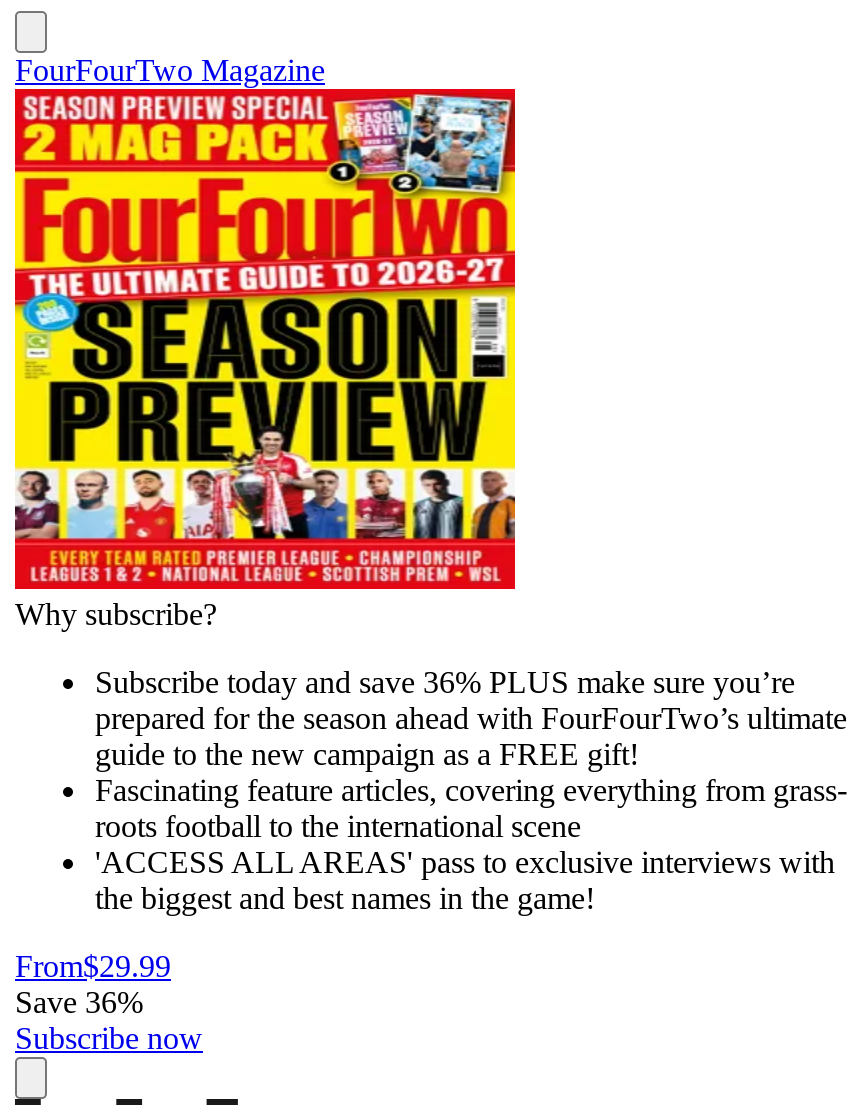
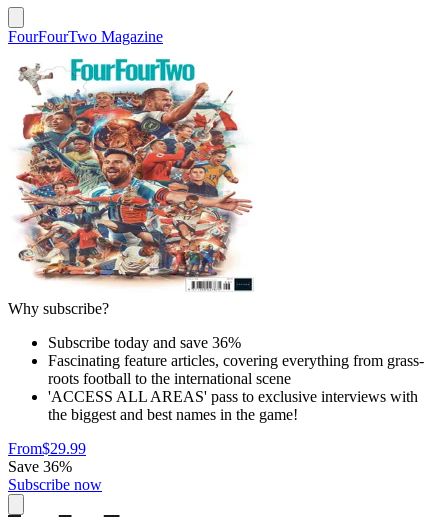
- [image]
- Subscribe today and save 36% PLUS make sure you’re
- prepared for the season ahead with FourFourTwo’s ultimate
- guide to the new campaign as a FREE gift!
+ [image]
+ Subscribe today and save 36%
